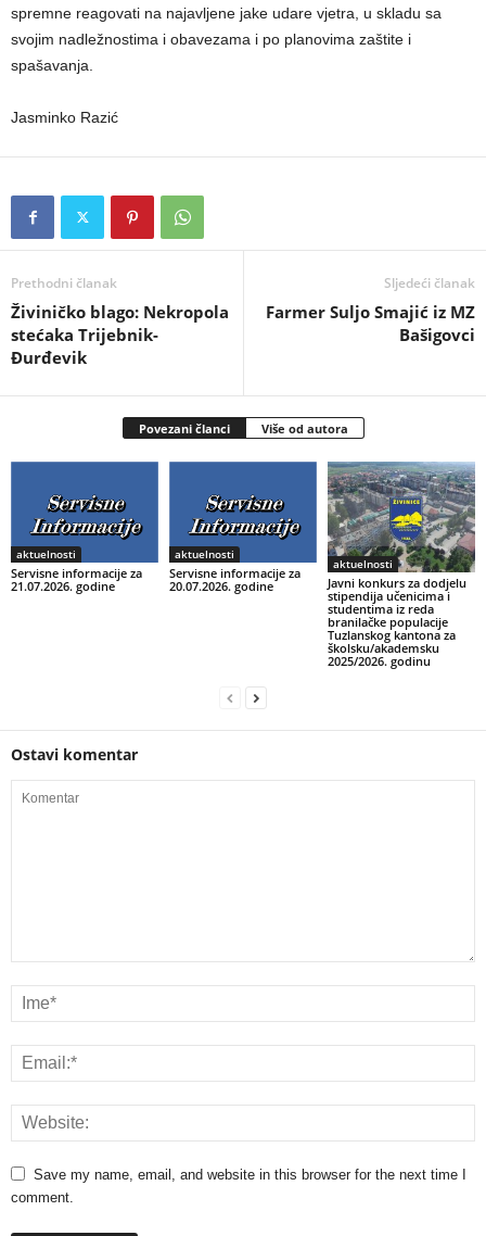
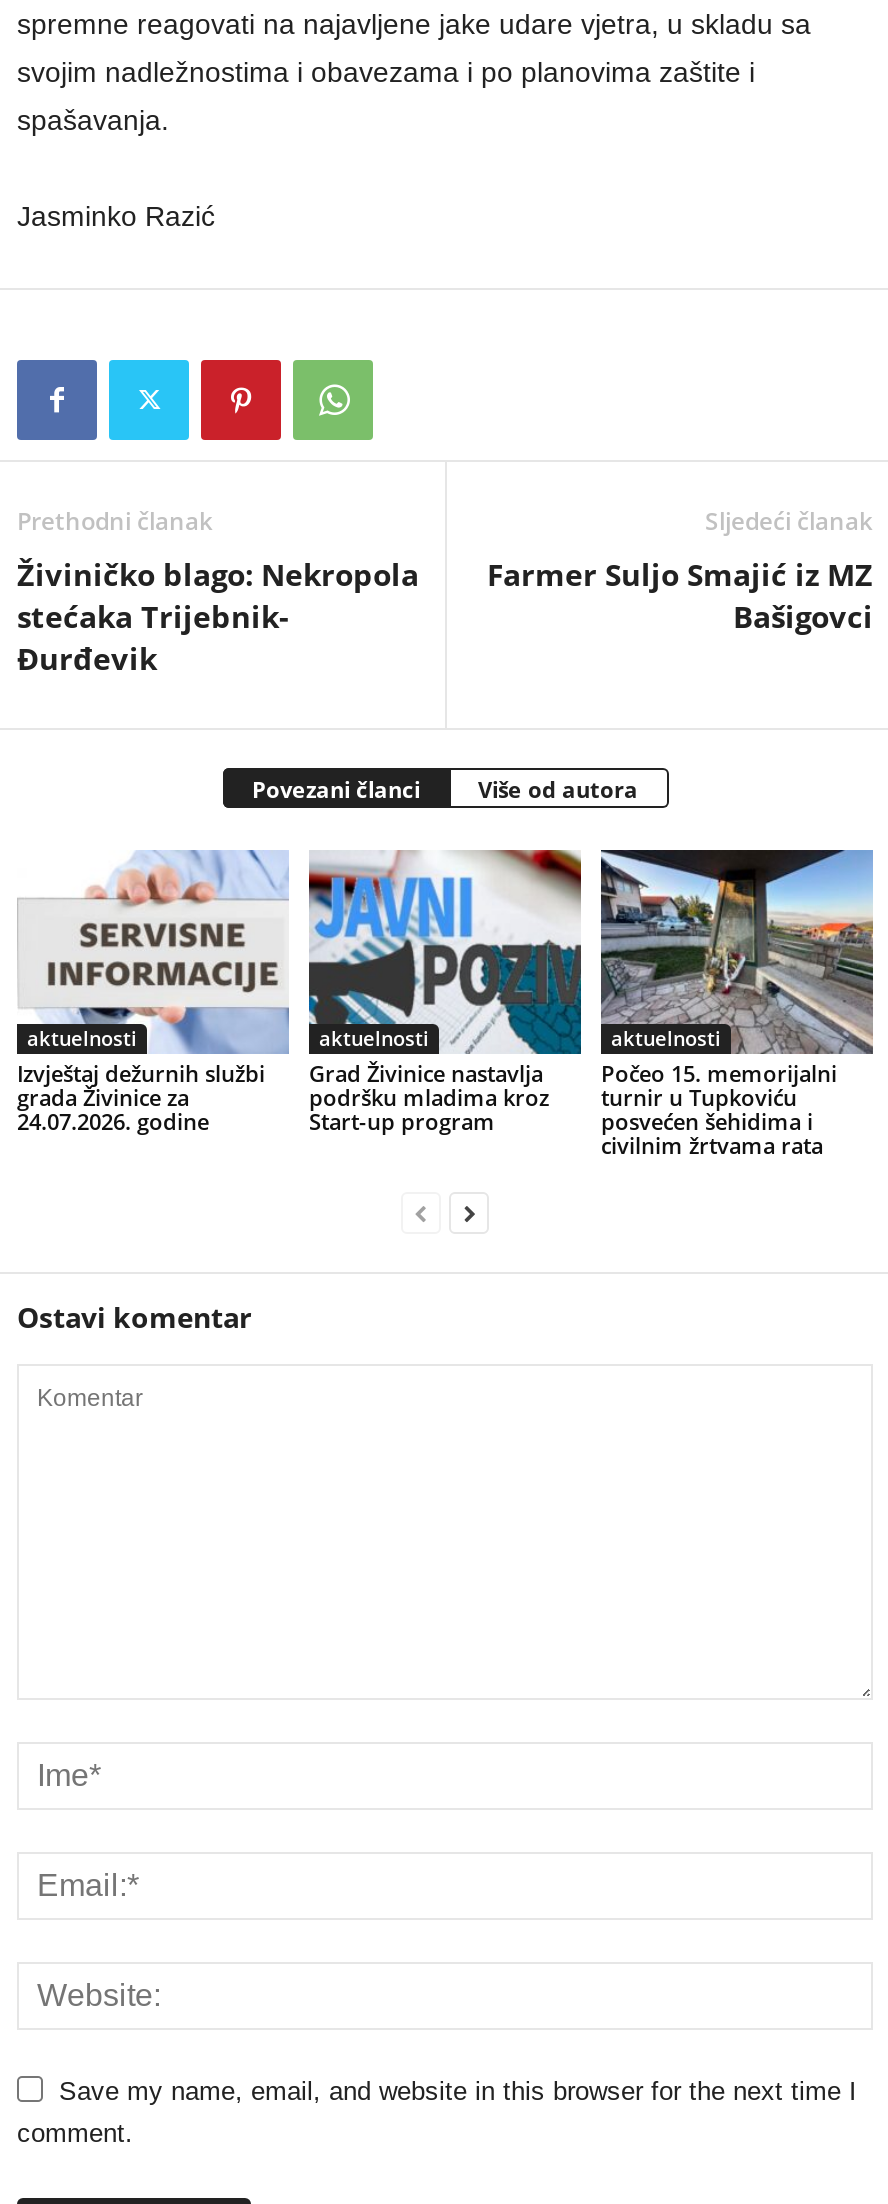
- [image]
- Servisne informacije za
- 21.07.2026. godine
+ [image]
+ Izvještaj dežurnih službi
+ grada Živinice za
+ 24.07.2026. godine

- [image]
- Servisne informacije za
- 20.07.2026. godine
+ [image]
+ Grad Živinice nastavlja
+ podršku mladima kroz
+ Start-up program

- [image]
- Javni konkurs za dodjelu
- stipendija učenicima i
- studentima iz reda
- branilačke populacije
- Tuzlanskog kantona za
- školsku/akademsku
- 2025/2026. godinu
+ [image]
+ Počeo 15. memorijalni
+ turnir u Tupkoviću
+ posvećen šehidima i
+ civilnim žrtvama rata
